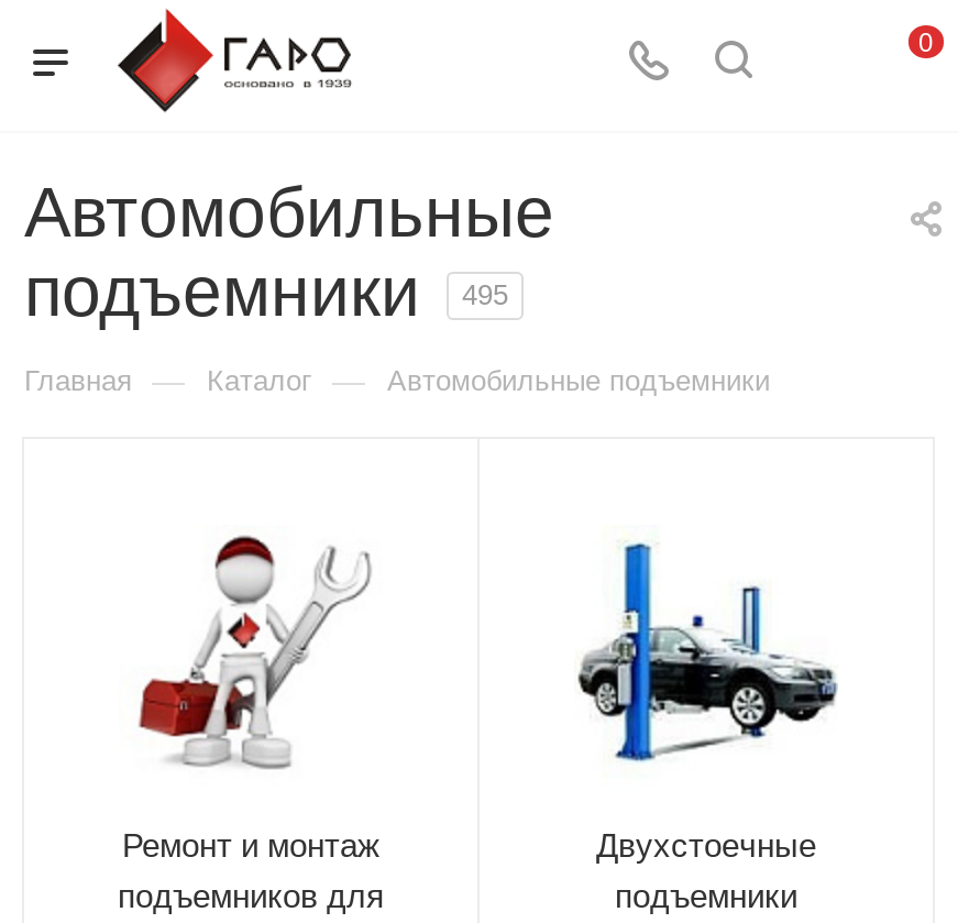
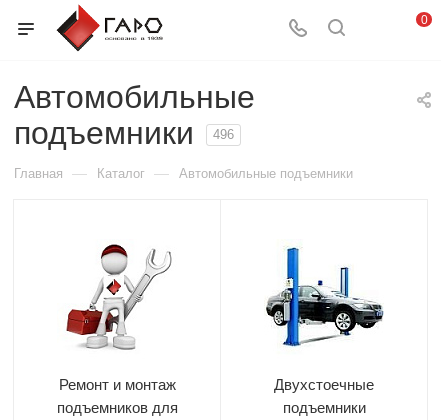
- подъемники 495
+ подъемники 496
